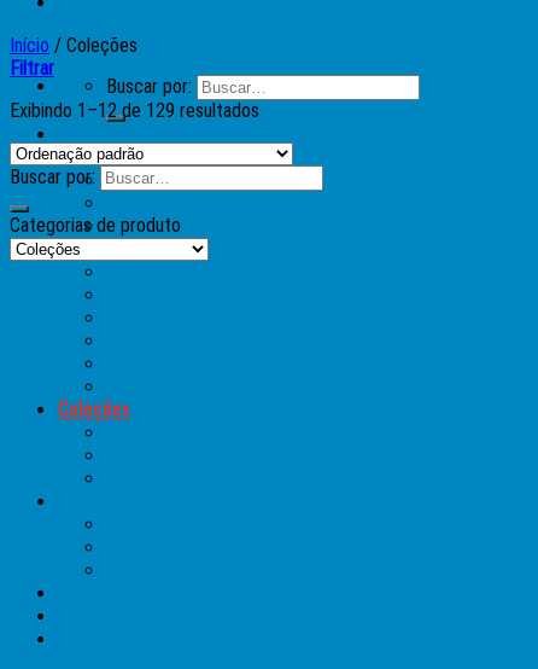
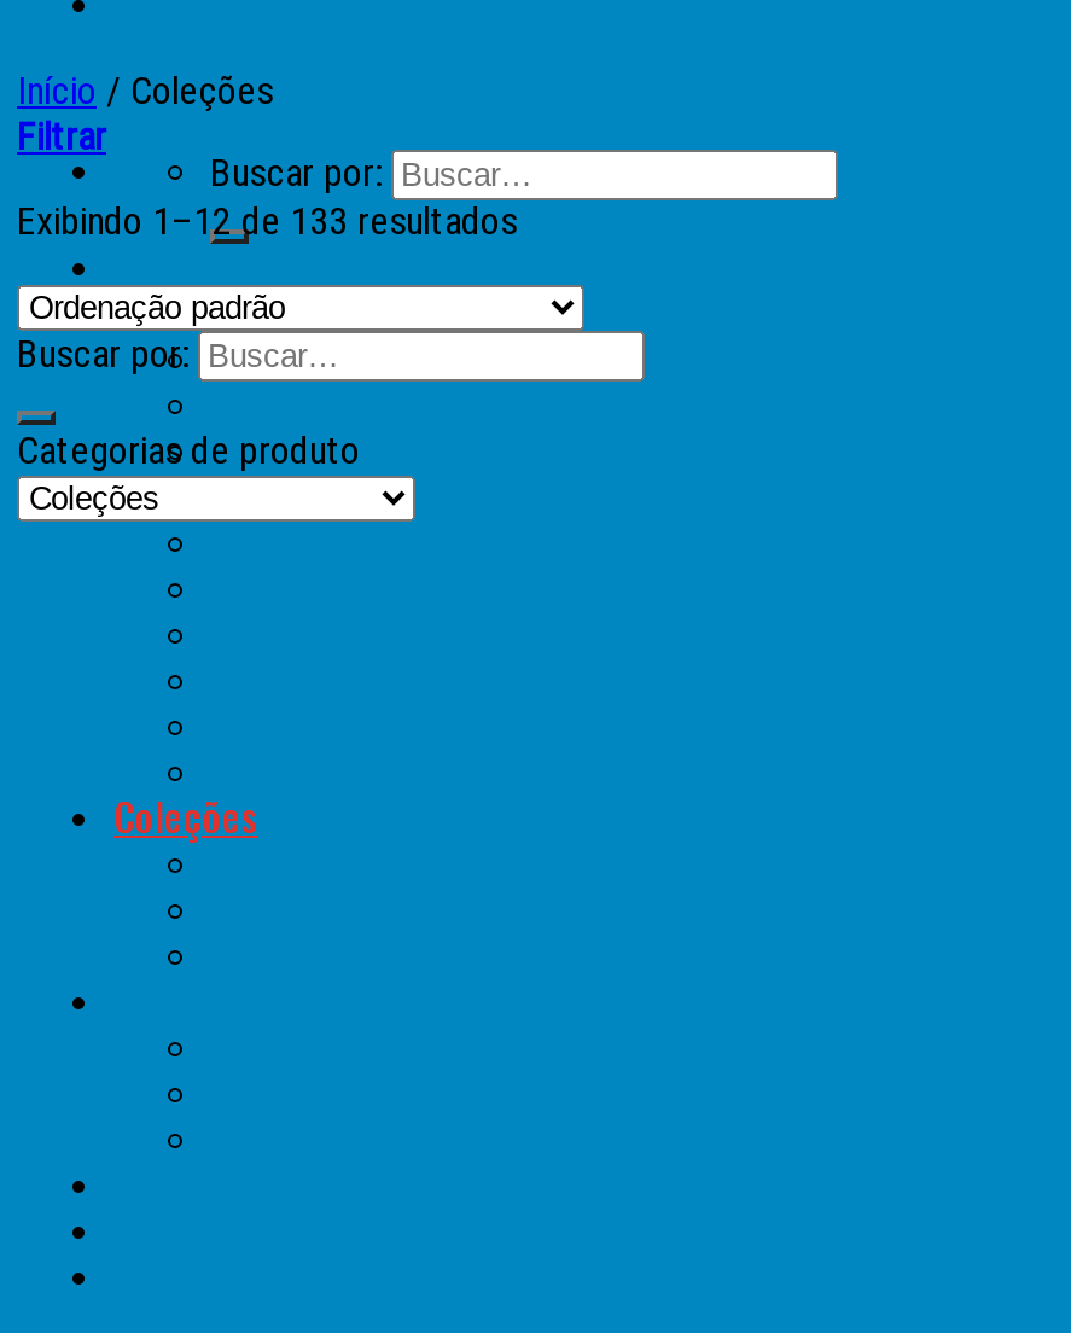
- Exibindo 1–12 de 129 resultados
+ Exibindo 1–12 de 133 resultados
